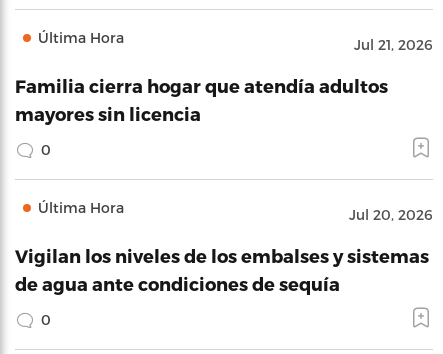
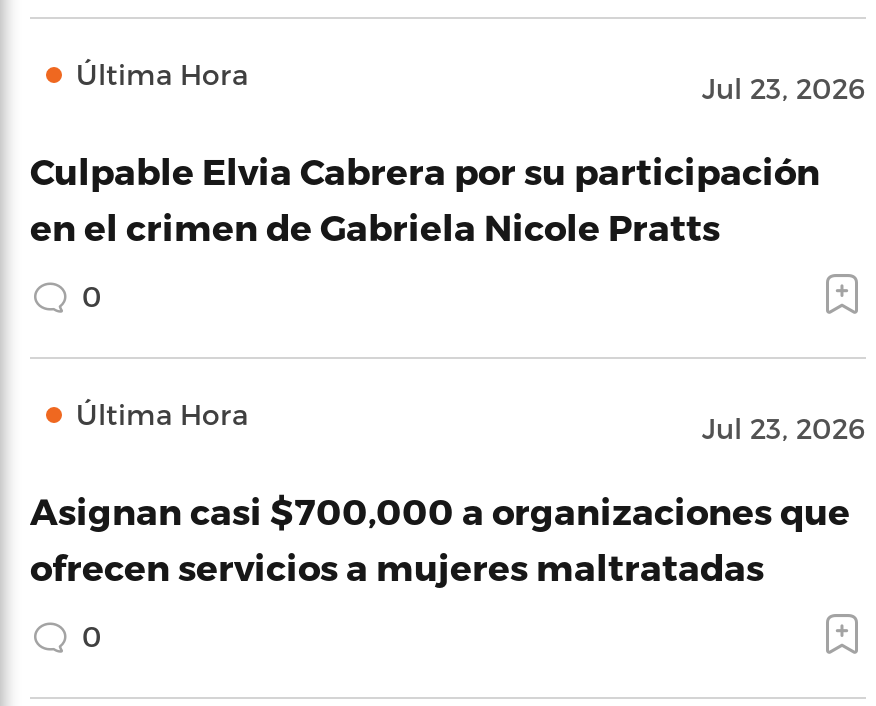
- Jul 21, 2026
+ Jul 23, 2026

- Familia cierra hogar que atendía adultos
- mayores sin licencia
+ Culpable Elvia Cabrera por su participación
+ en el crimen de Gabriela Nicole Pratts

- Jul 20, 2026
+ Jul 23, 2026

- Vigilan los niveles de los embalses y sistemas
- de agua ante condiciones de sequía
+ Asignan casi $700,000 a organizaciones que
+ ofrecen servicios a mujeres maltratadas
